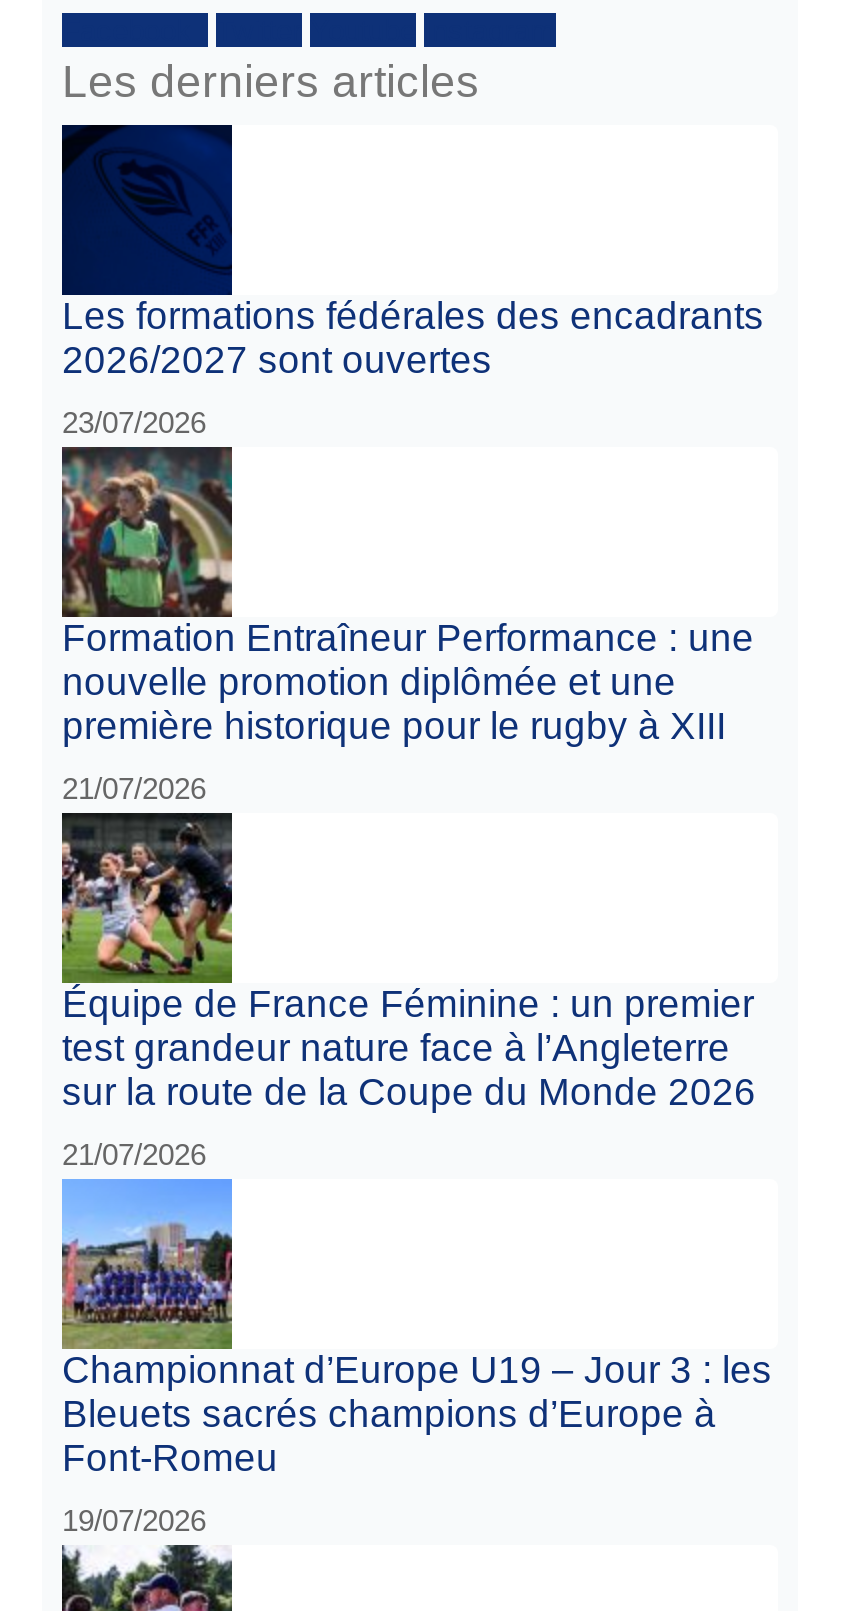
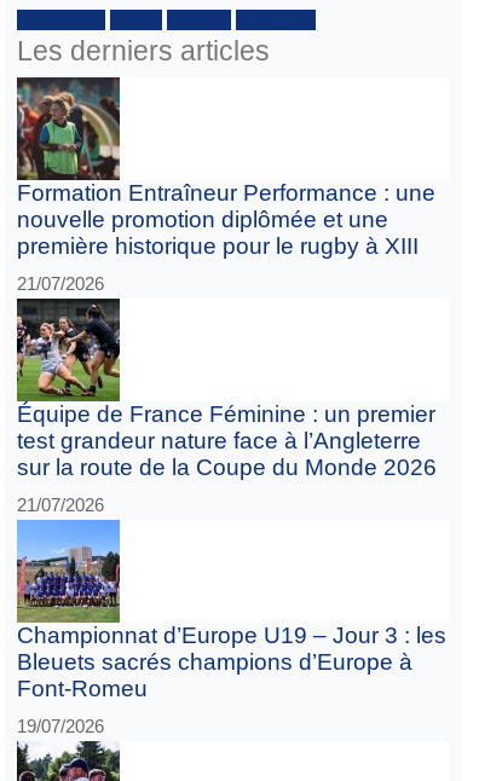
- [image]
- Les formations fédérales des encadrants
- 2026/2027 sont ouvertes
- 23/07/2026
